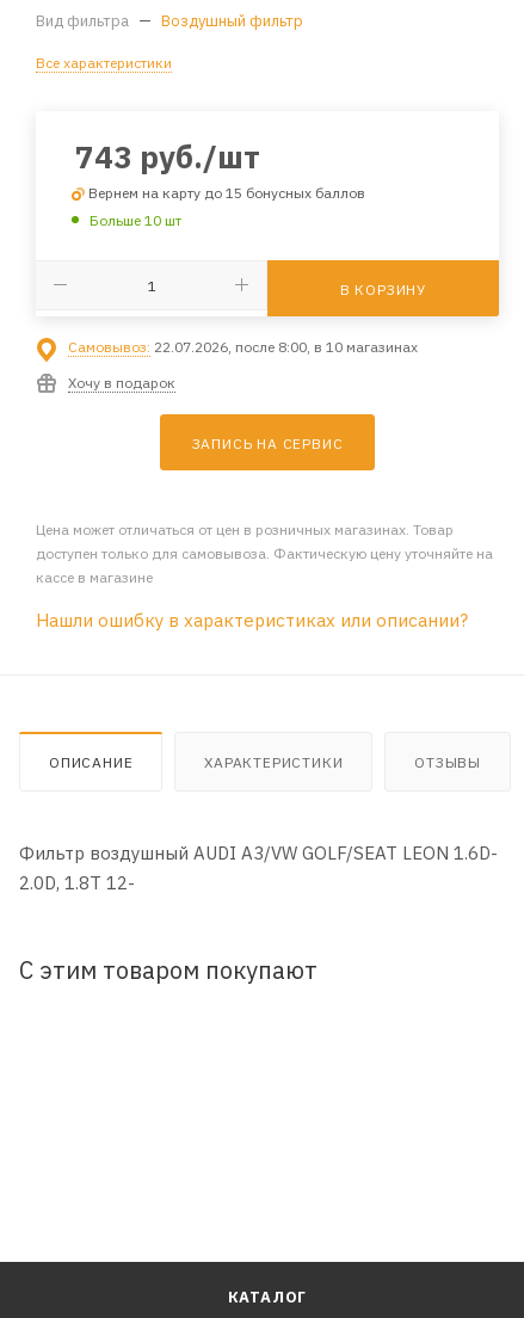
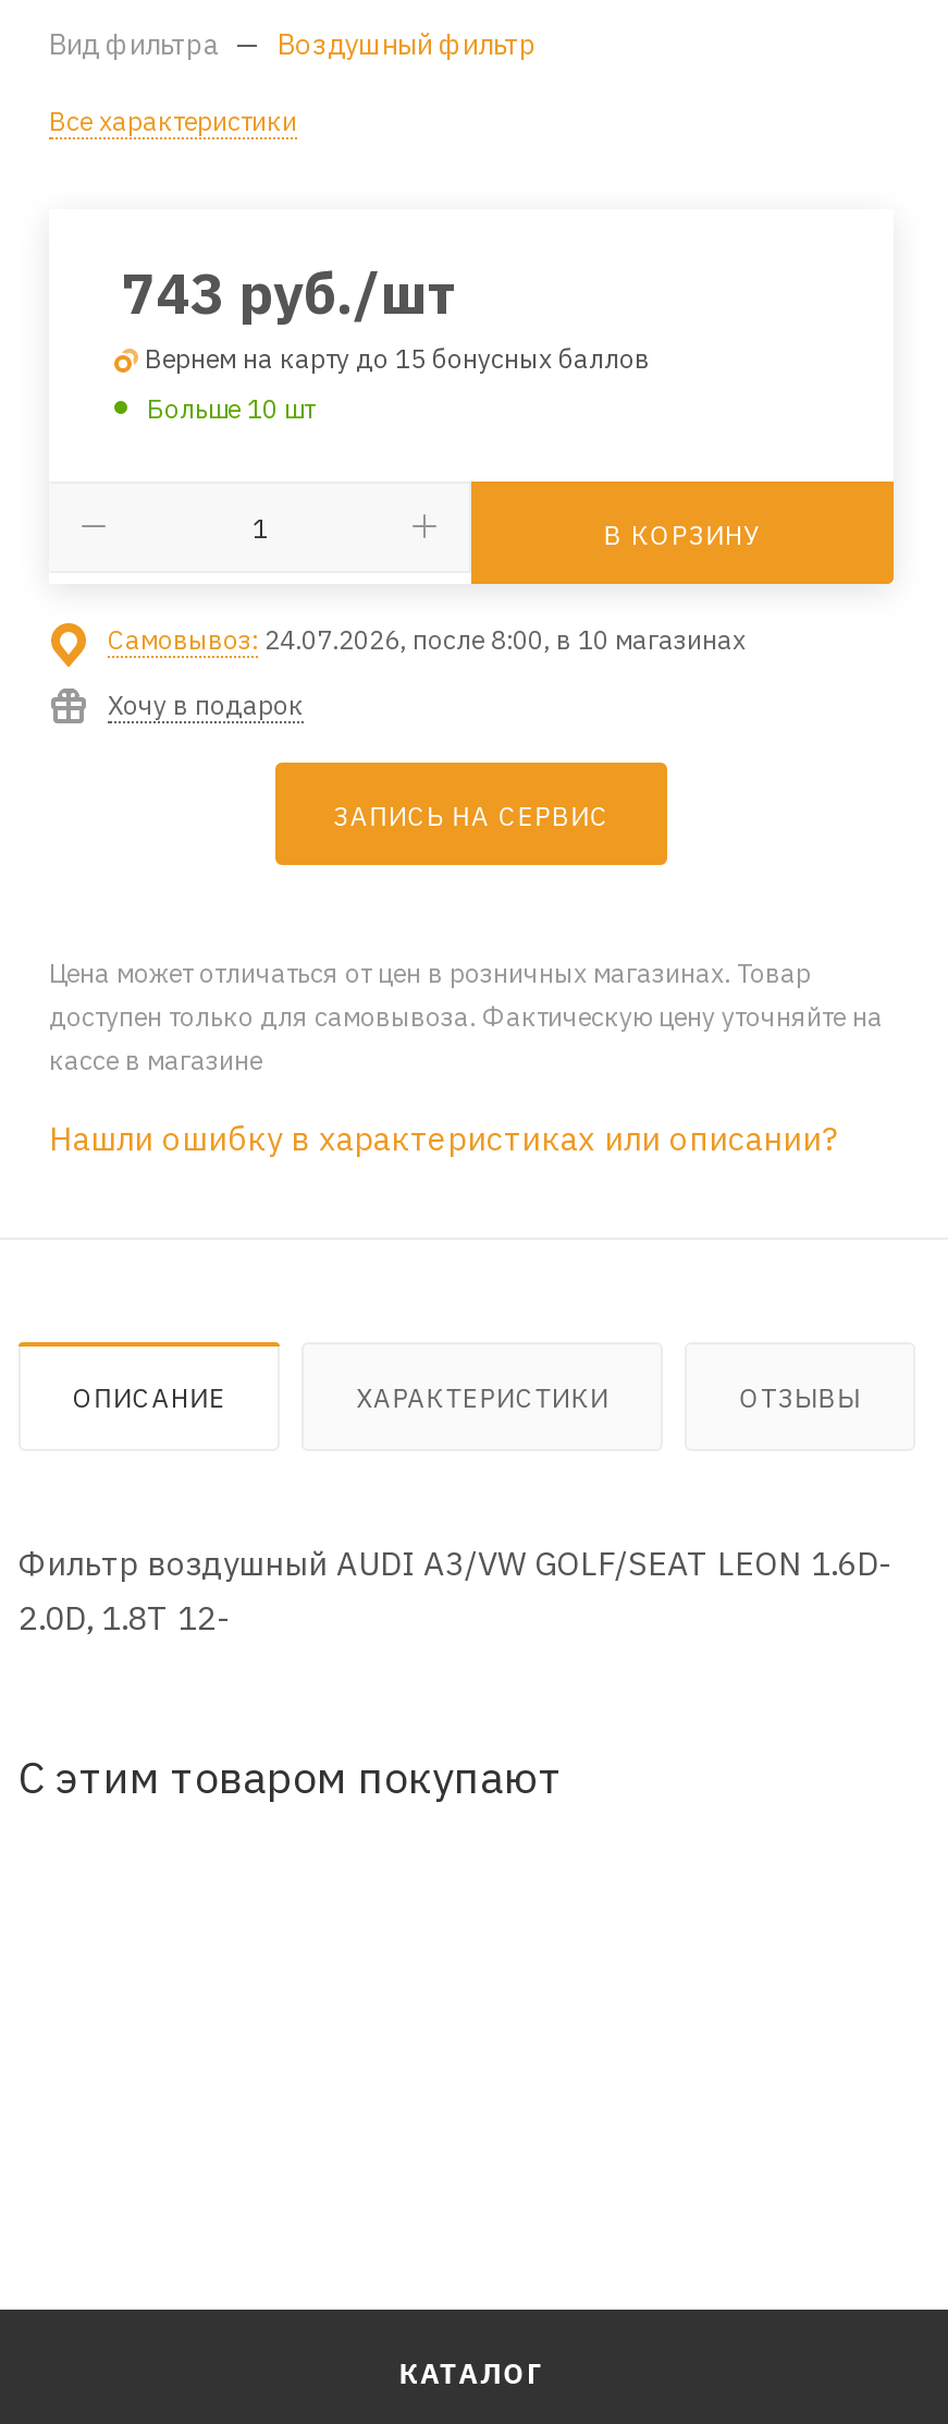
- Самовывоз: 22.07.2026, после 8:00, в 10 магазинах
+ Самовывоз: 24.07.2026, после 8:00, в 10 магазинах
